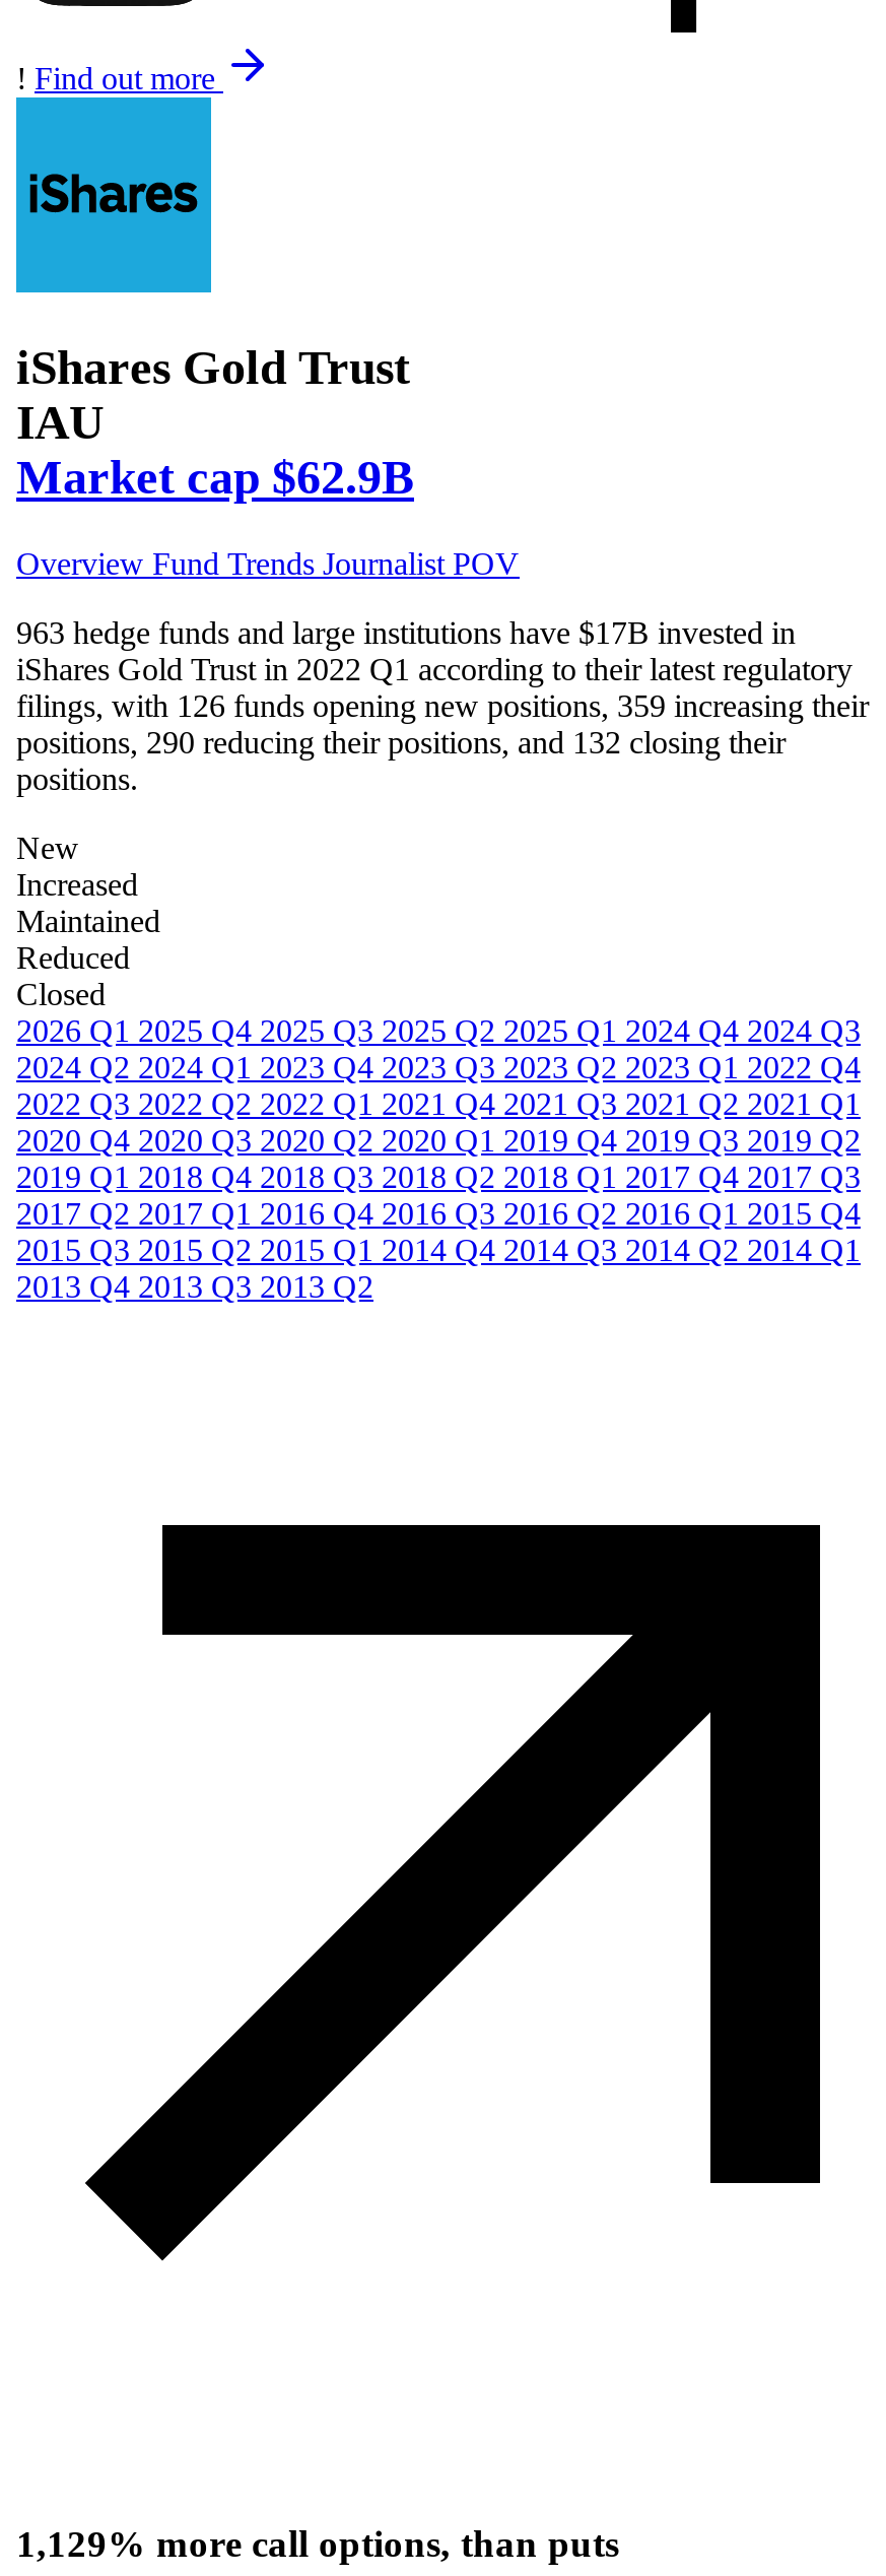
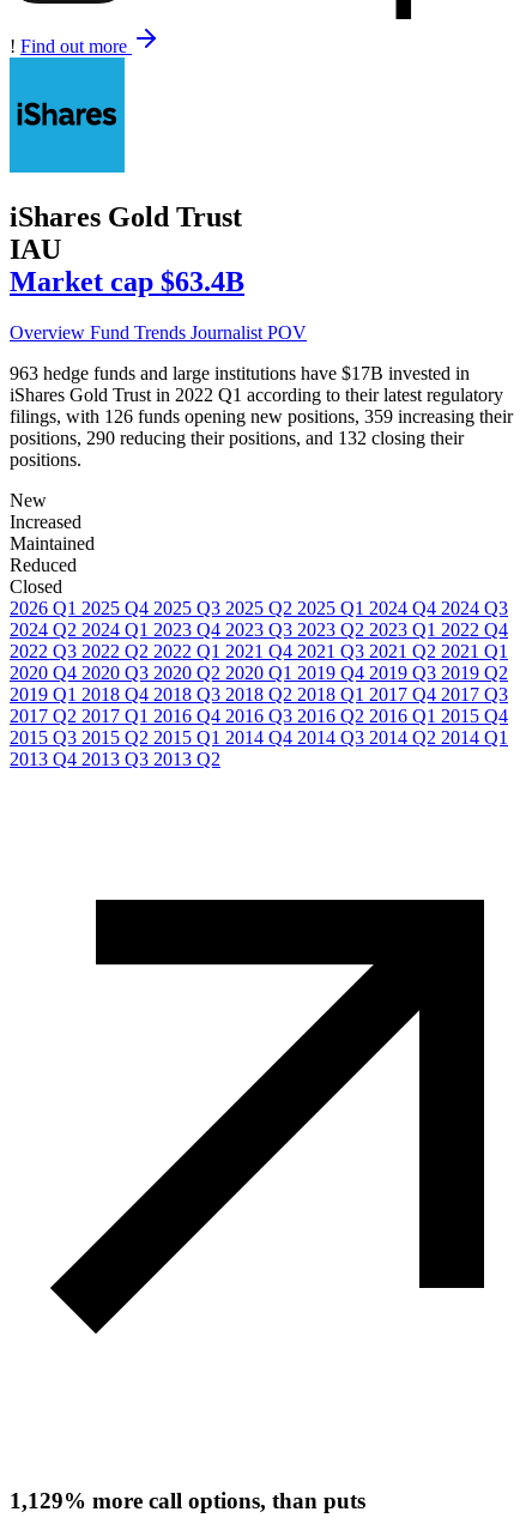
- Market cap $62.9B
+ Market cap $63.4B
